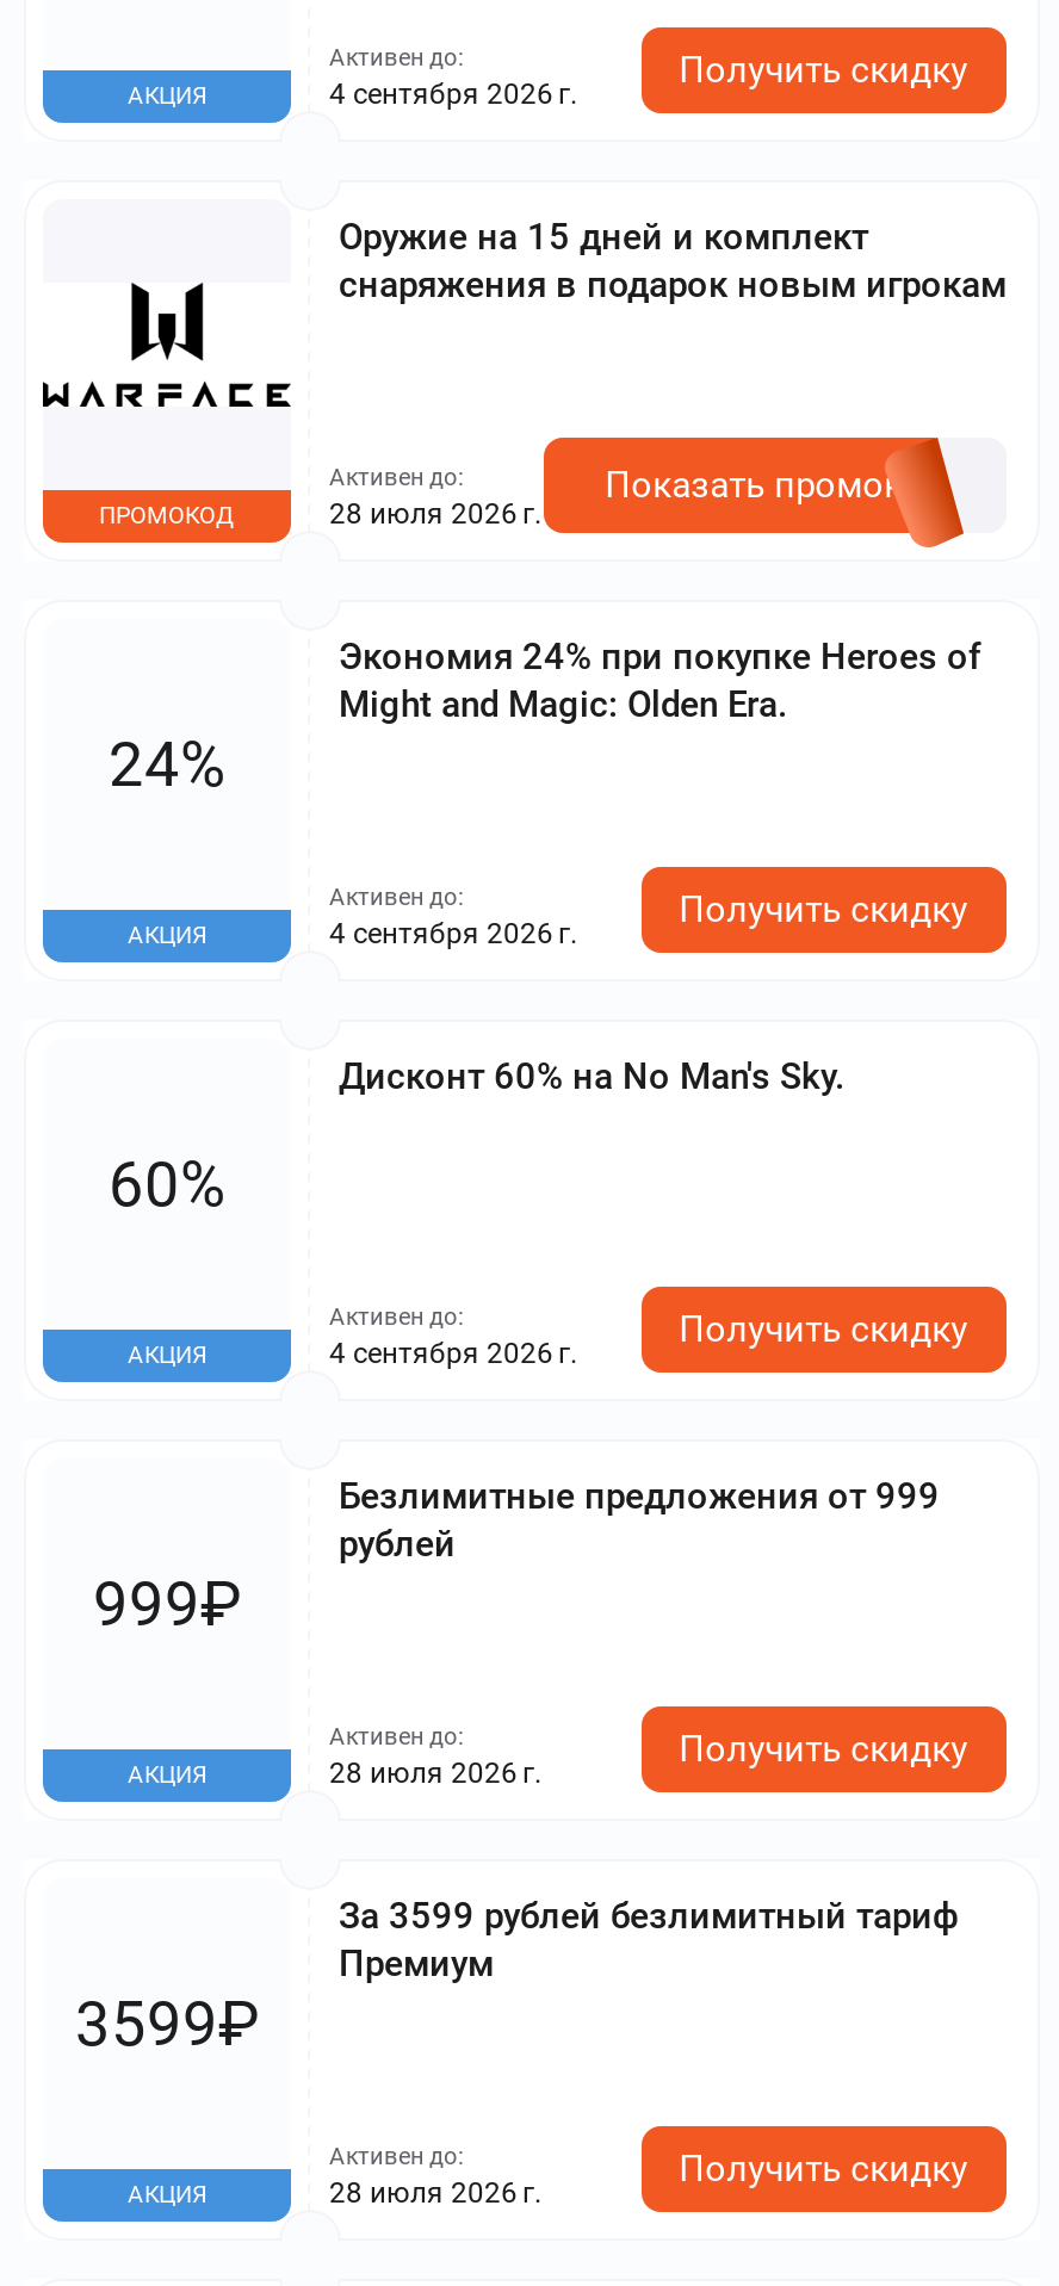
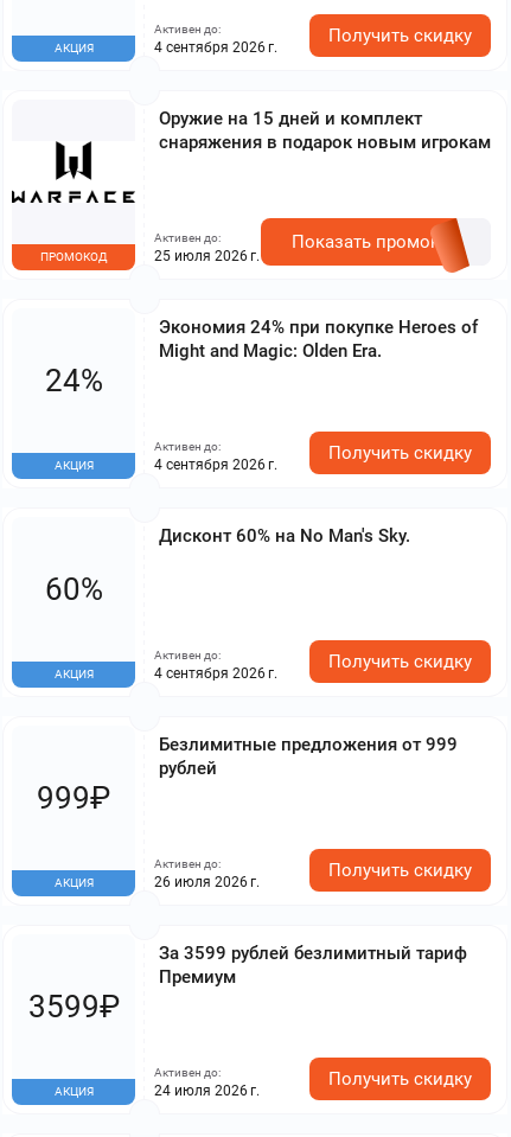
- 28 июля 2026 г.
+ 25 июля 2026 г.

- 28 июля 2026 г.
+ 26 июля 2026 г.

- 28 июля 2026 г.
+ 24 июля 2026 г.
